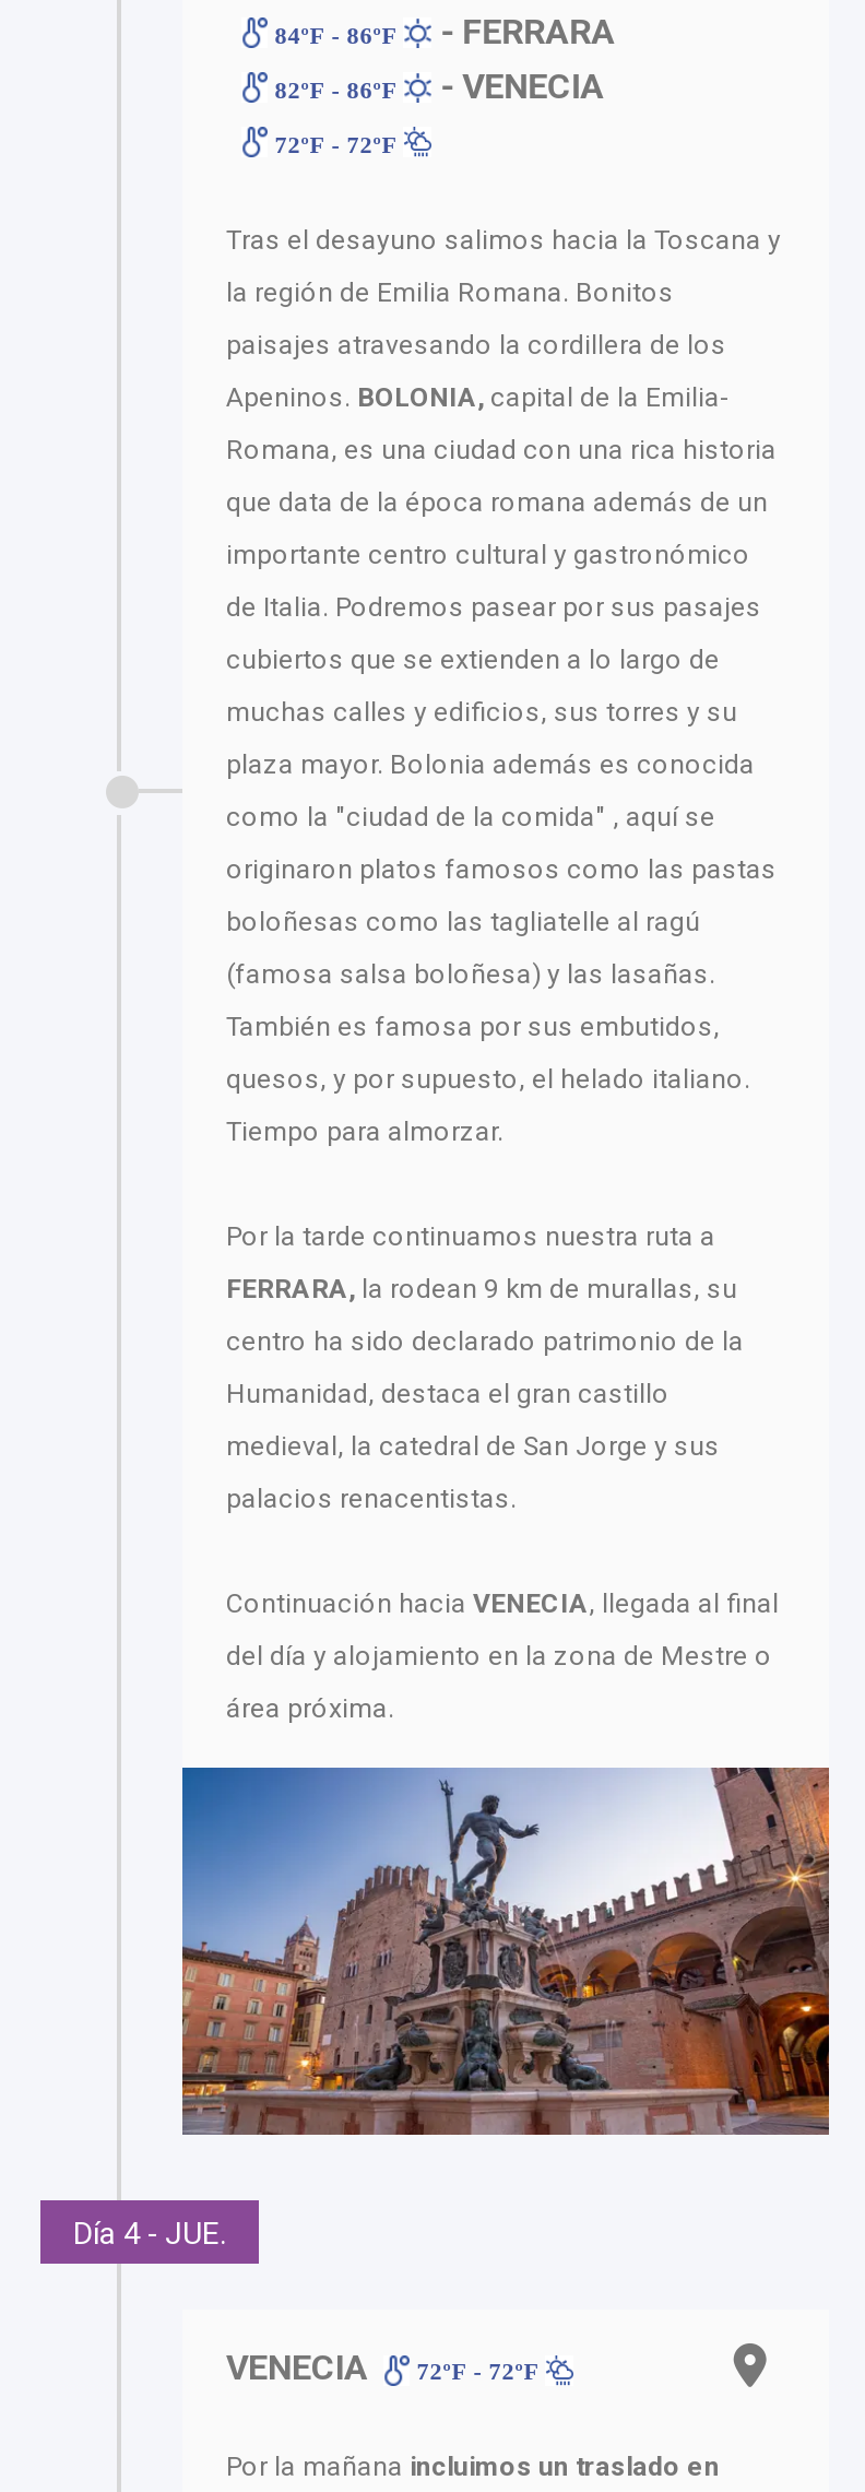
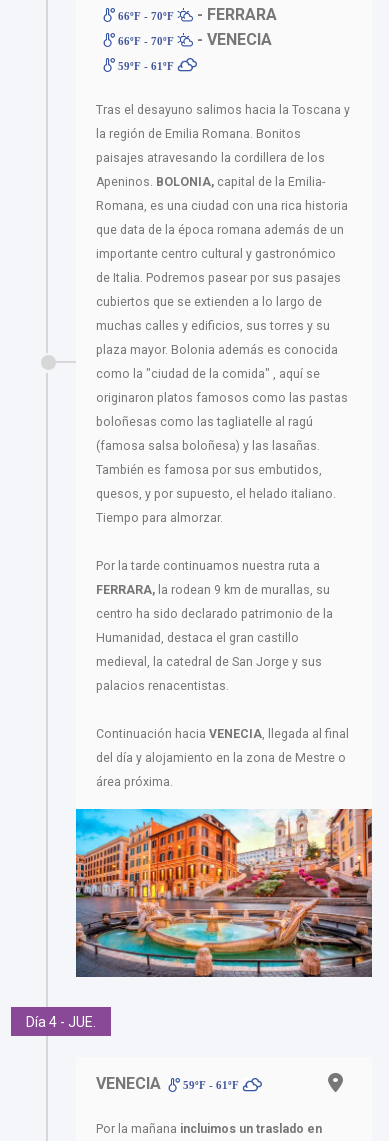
- 84ºF - 86ºF - FERRARA
+ 66ºF - 70ºF - FERRARA

- 82ºF - 86ºF - VENECIA
+ 66ºF - 70ºF - VENECIA

- 72ºF - 72ºF
+ 59ºF - 61ºF

- [image]
+ [image]

- VENECIA 72ºF - 72ºF
+ VENECIA 59ºF - 61ºF
